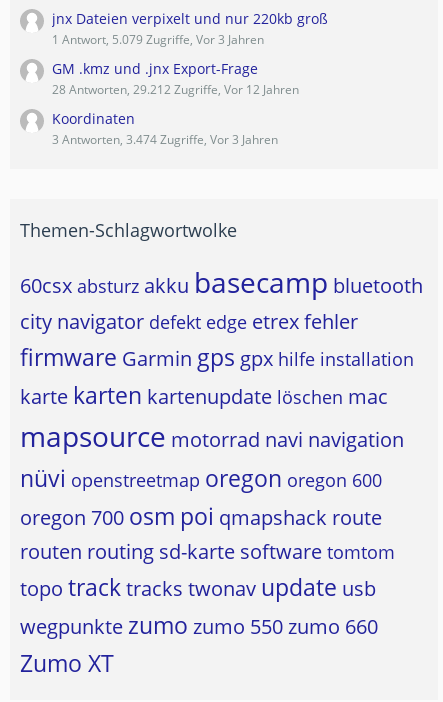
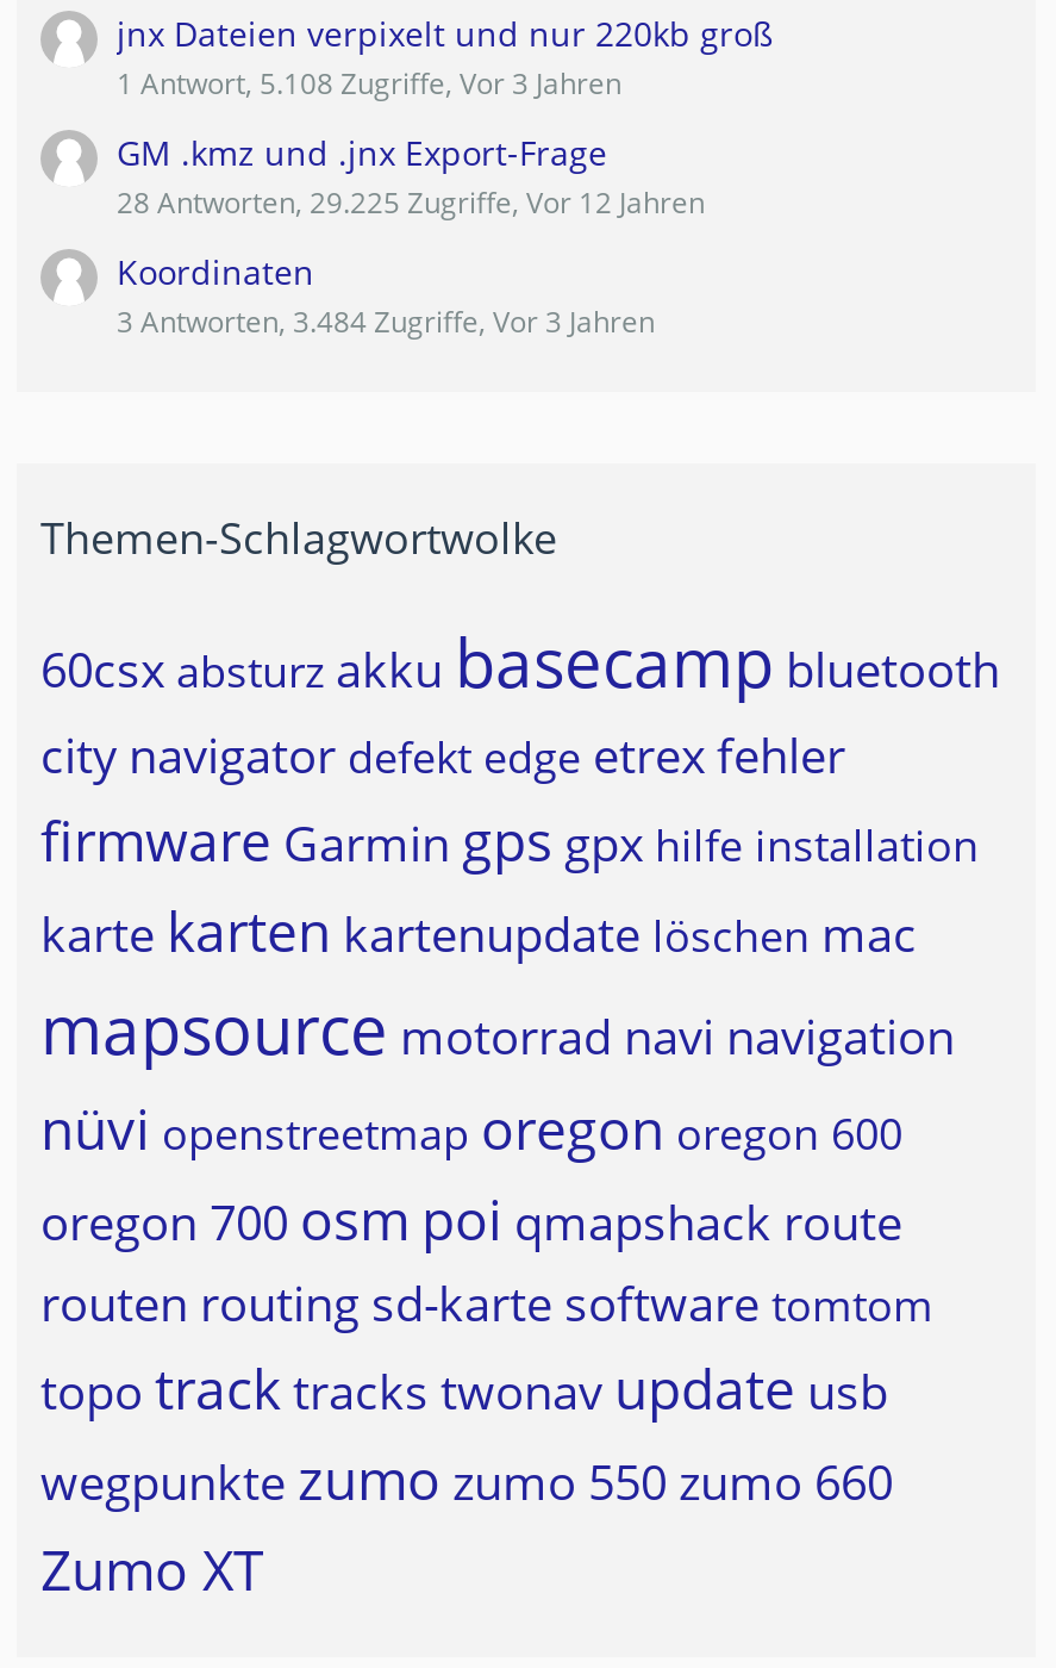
- 1 Antwort, 5.079 Zugriffe, Vor 3 Jahren
+ 1 Antwort, 5.108 Zugriffe, Vor 3 Jahren

- 28 Antworten, 29.212 Zugriffe, Vor 12 Jahren
+ 28 Antworten, 29.225 Zugriffe, Vor 12 Jahren

- 3 Antworten, 3.474 Zugriffe, Vor 3 Jahren
+ 3 Antworten, 3.484 Zugriffe, Vor 3 Jahren
